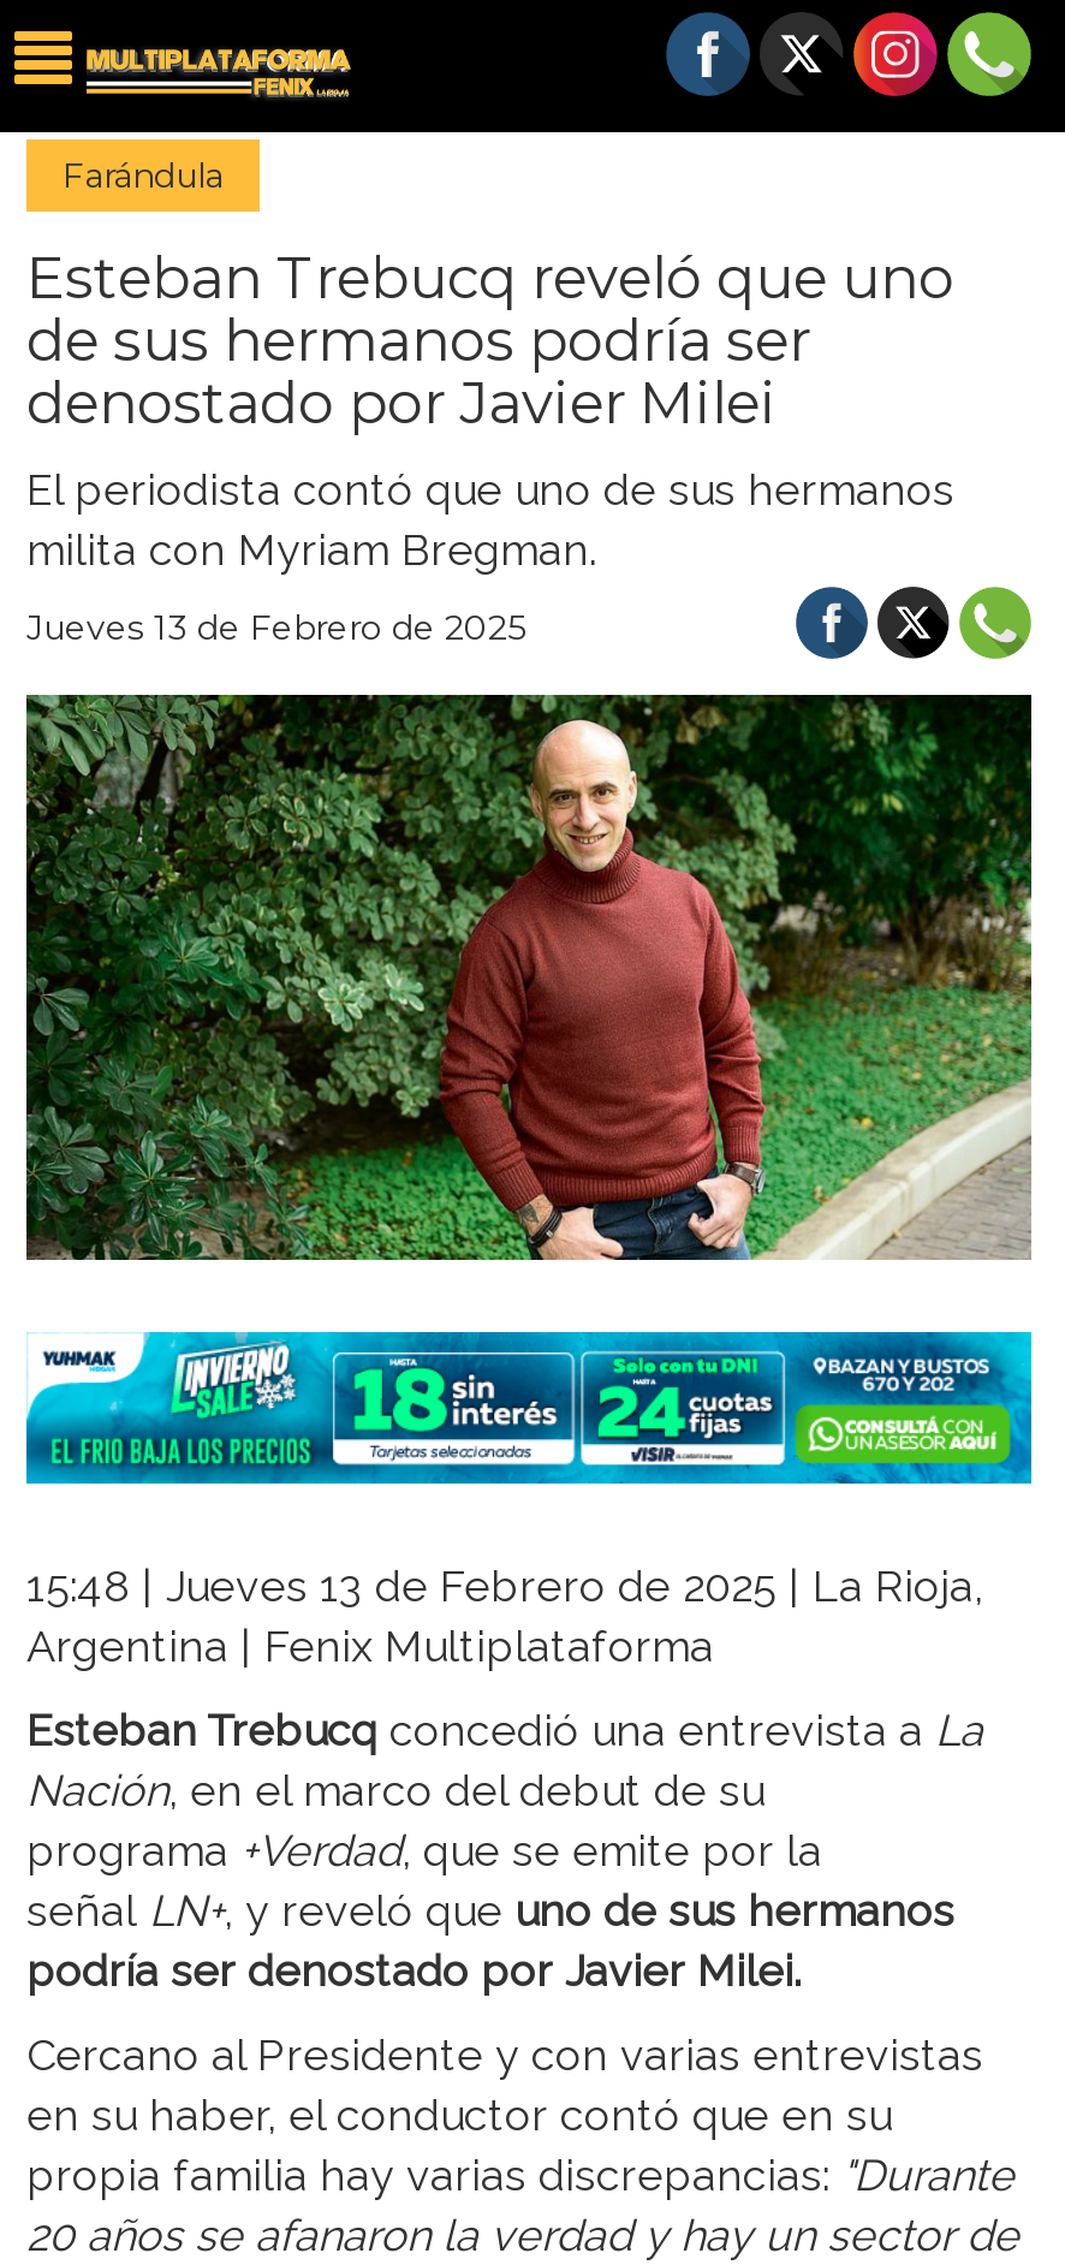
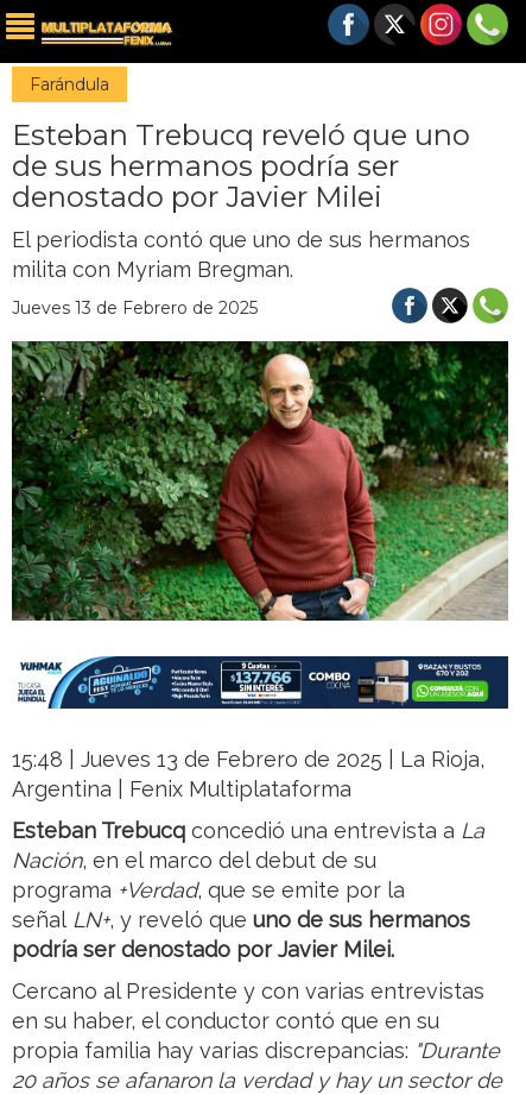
- [image]
+ [image]
